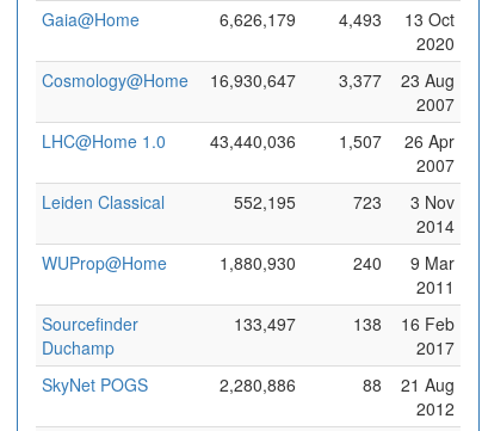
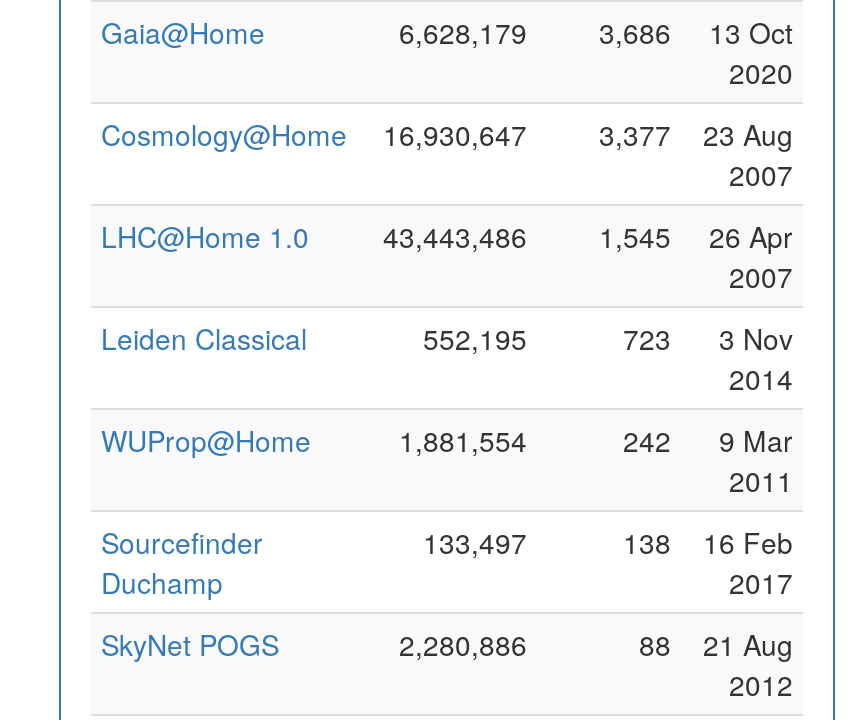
- 6,626,179
+ 6,628,179

- 4,493
+ 3,686

- 43,440,036
+ 43,443,486

- 1,507
+ 1,545

- 1,880,930
+ 1,881,554

- 240 9 Mar
+ 242 9 Mar
